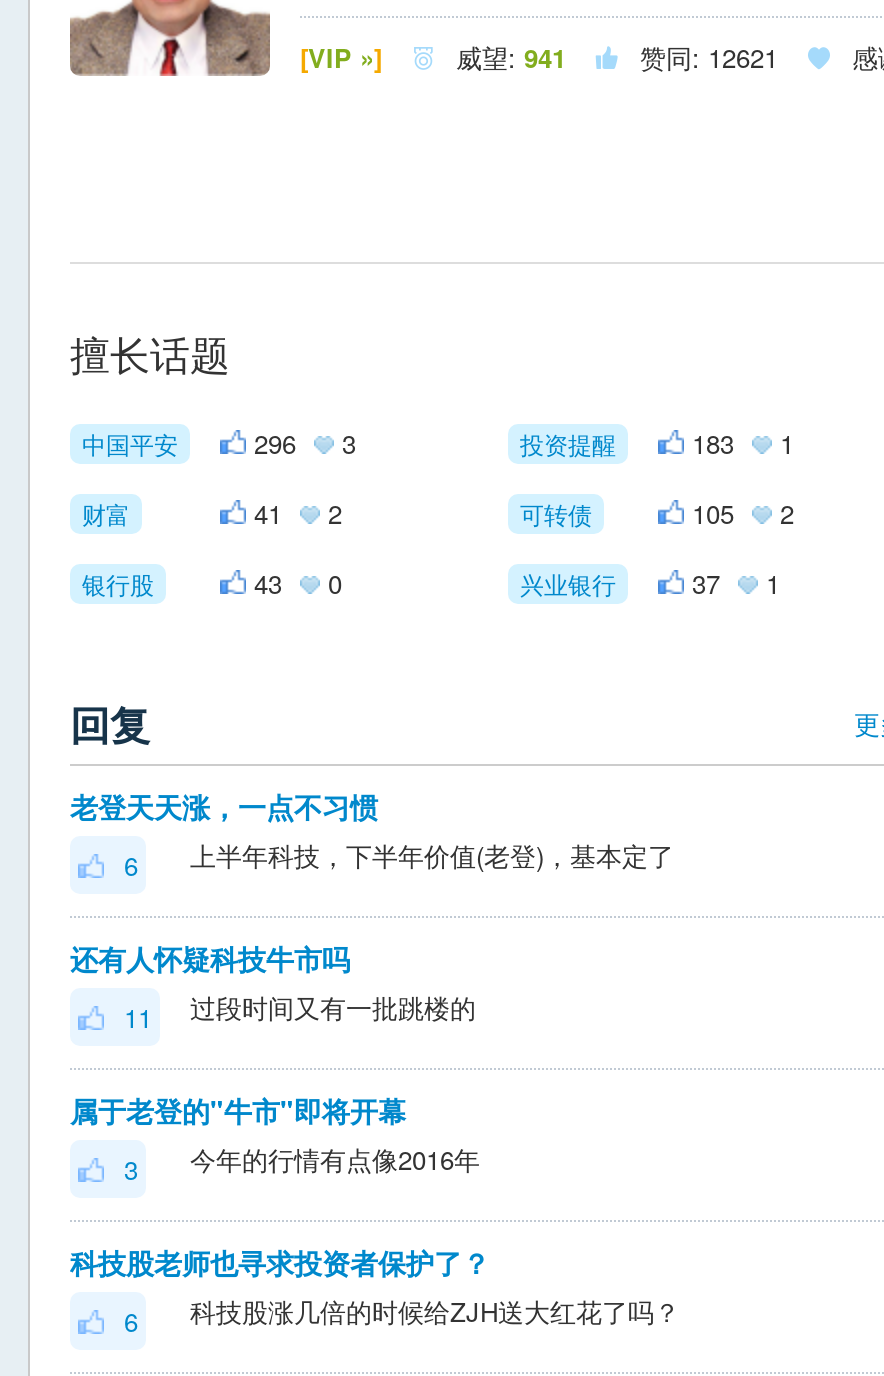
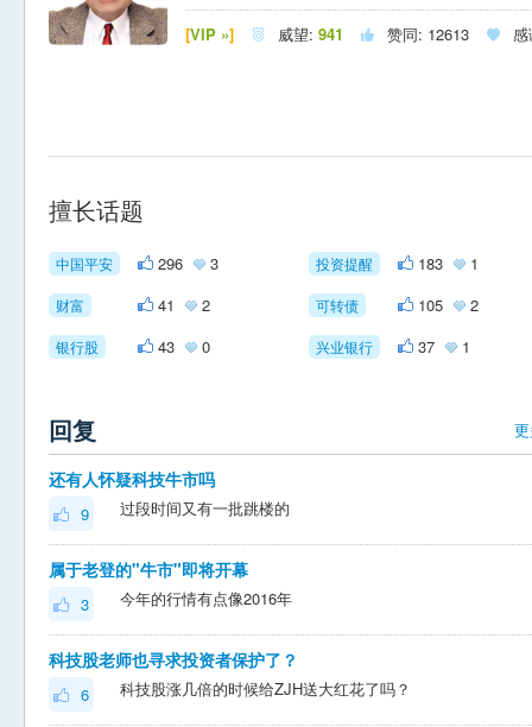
- 赞同: 12621
+ 赞同: 12613

- 老登天天涨，一点不习惯
- 6
- 上半年科技，下半年价值(老登)，基本定了

- 11 过段时间又有一批跳楼的
+ 9 过段时间又有一批跳楼的
